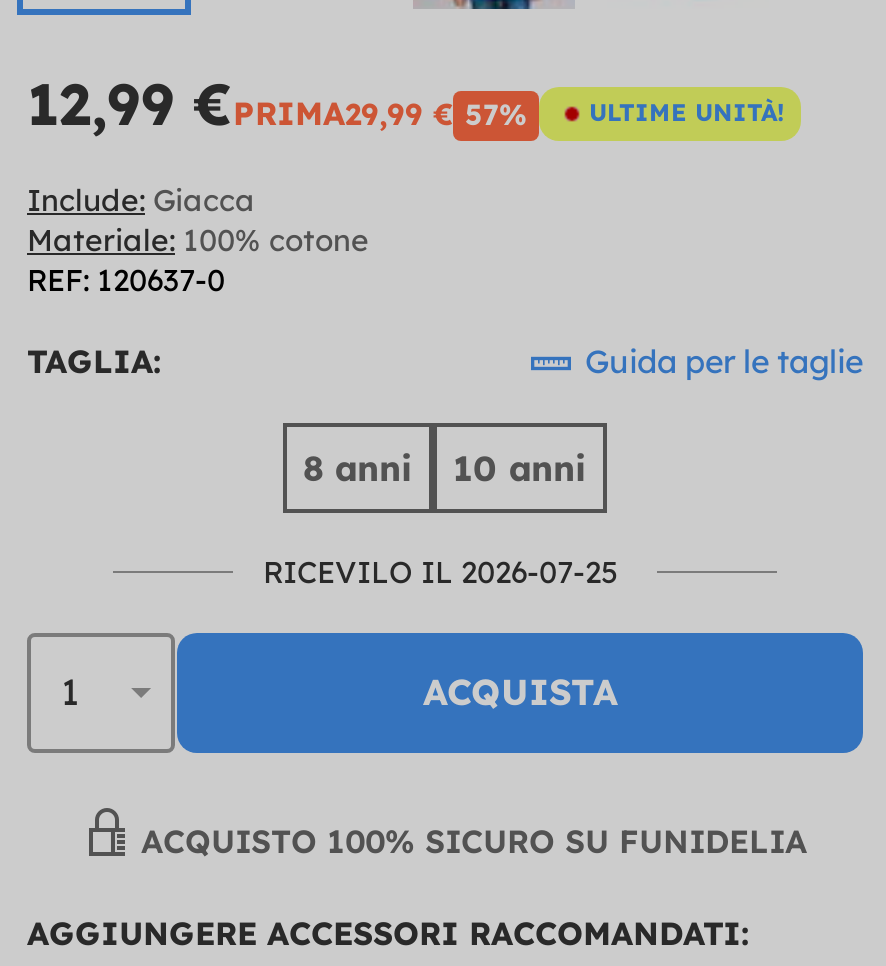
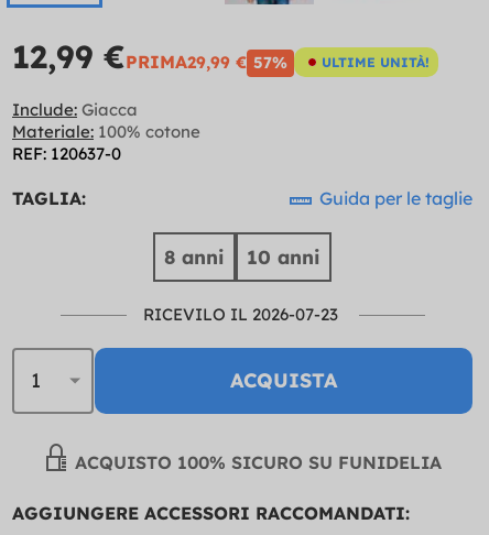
- RICEVILO IL 2026-07-25
+ RICEVILO IL 2026-07-23
